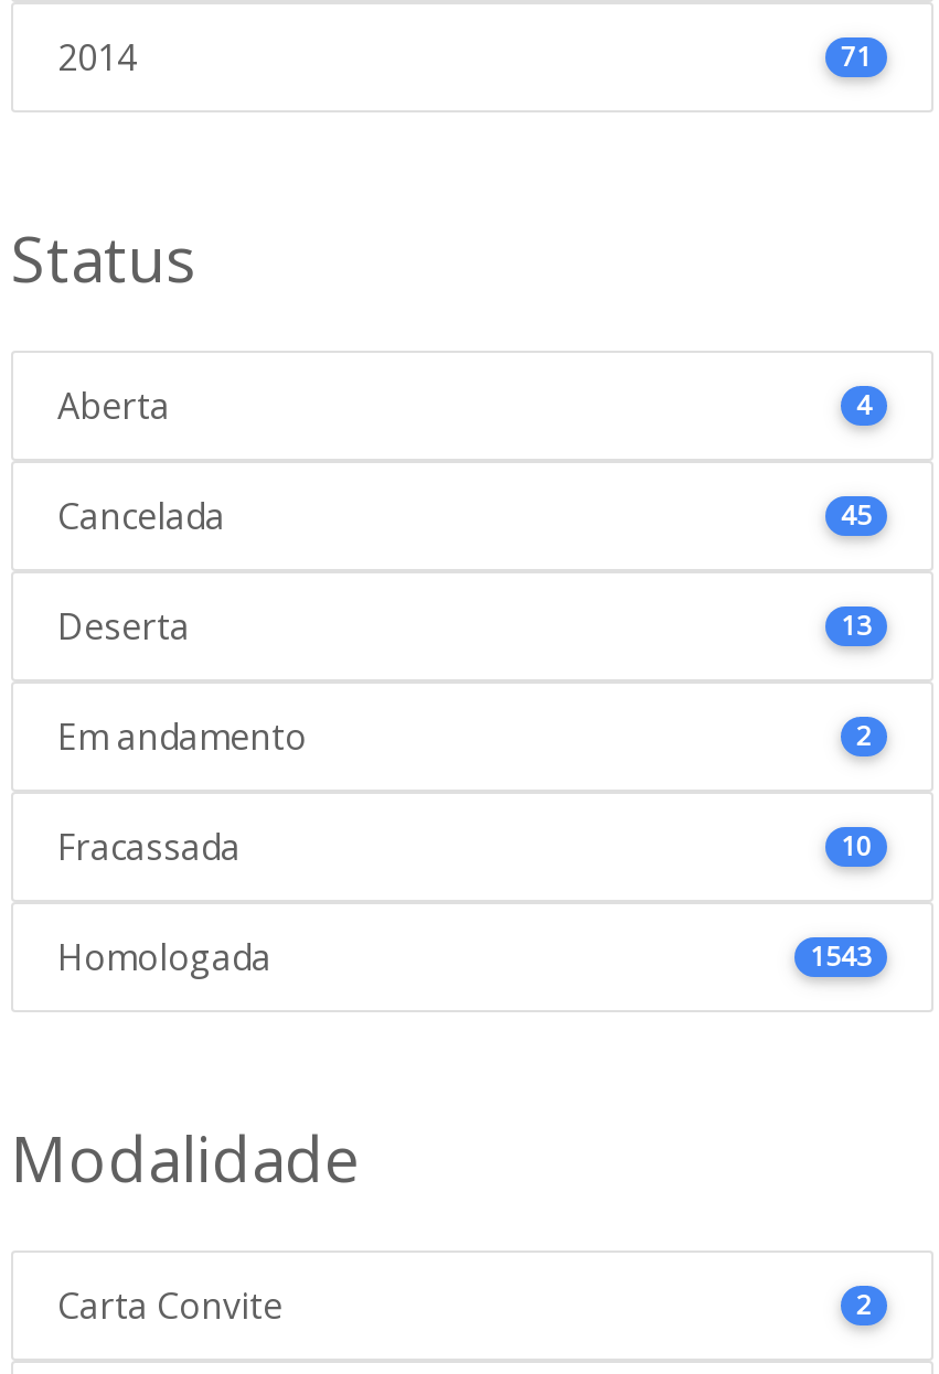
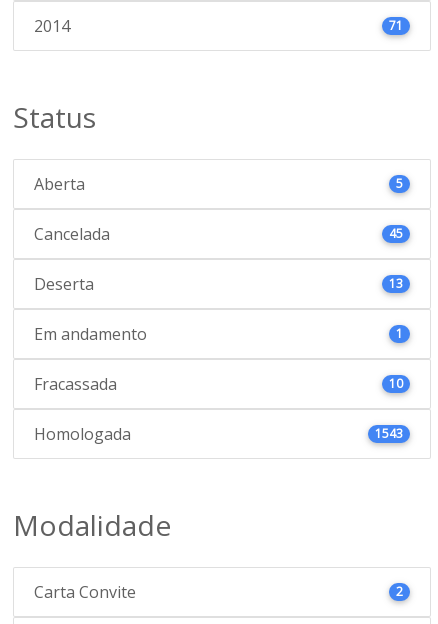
- 4
+ 5

- 2
+ 1
